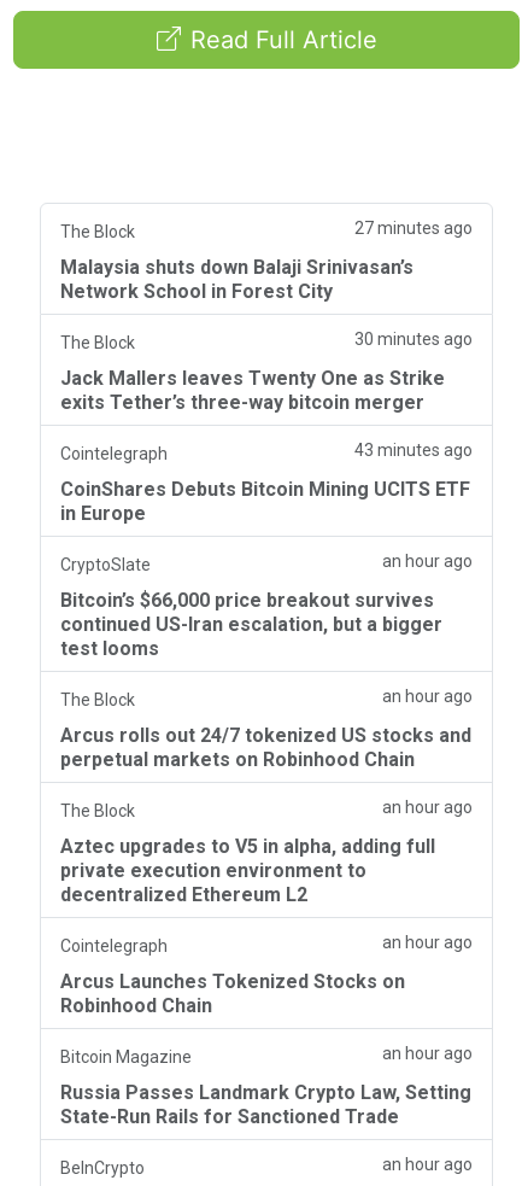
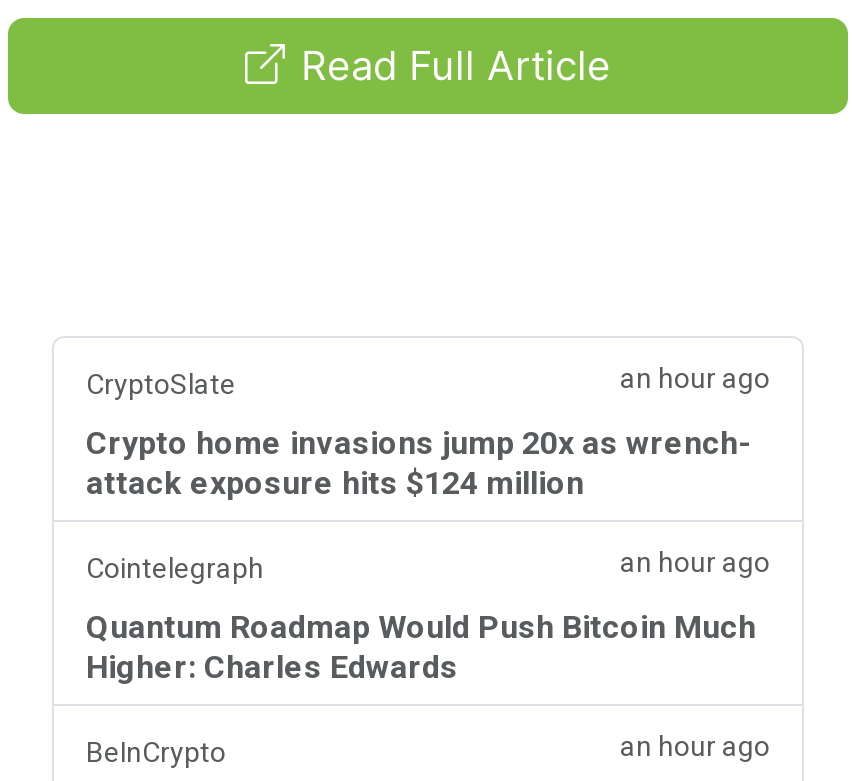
- The Block
- 27 minutes ago
- Malaysia shuts down Balaji Srinivasan’s
- Network School in Forest City
- The Block
- 30 minutes ago
- Jack Mallers leaves Twenty One as Strike
- exits Tether’s three-way bitcoin merger
- Cointelegraph
- 43 minutes ago
- CoinShares Debuts Bitcoin Mining UCITS ETF
- in Europe

- Bitcoin’s $66,000 price breakout survives
- continued US-Iran escalation, but a bigger
- test looms
- The Block
- an hour ago
- Arcus rolls out 24/7 tokenized US stocks and
- perpetual markets on Robinhood Chain
- The Block
- an hour ago
- Aztec upgrades to V5 in alpha, adding full
- private execution environment to
- decentralized Ethereum L2
+ Crypto home invasions jump 20x as wrench-
+ attack exposure hits $124 million

- Arcus Launches Tokenized Stocks on
- Robinhood Chain
- Bitcoin Magazine
- an hour ago
- Russia Passes Landmark Crypto Law, Setting
- State-Run Rails for Sanctioned Trade
+ Quantum Roadmap Would Push Bitcoin Much
+ Higher: Charles Edwards
